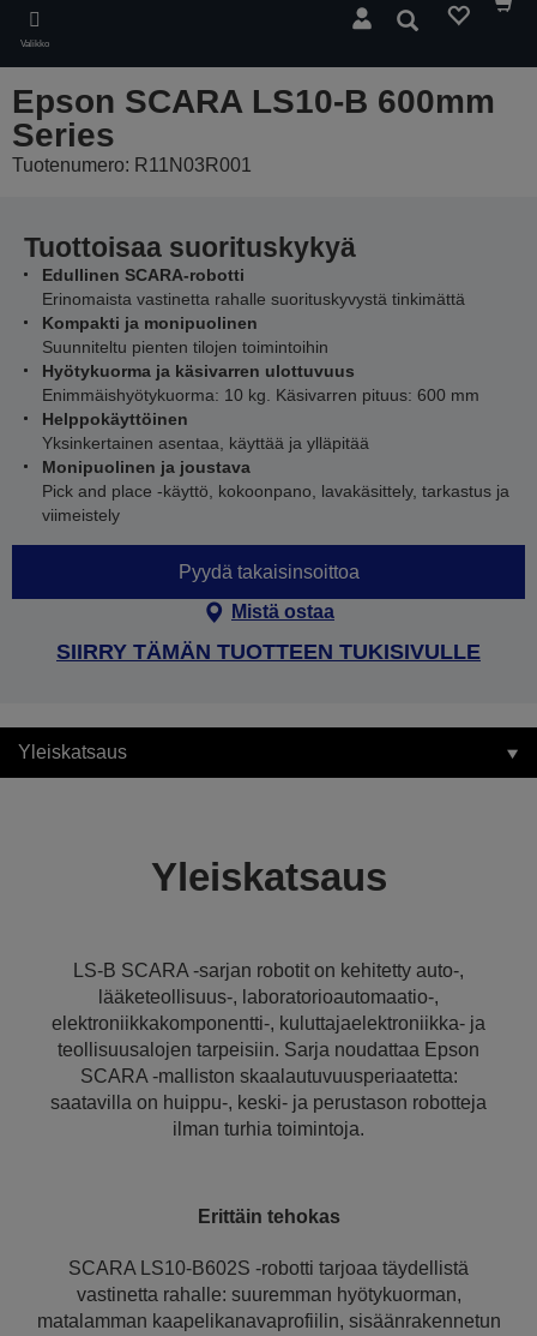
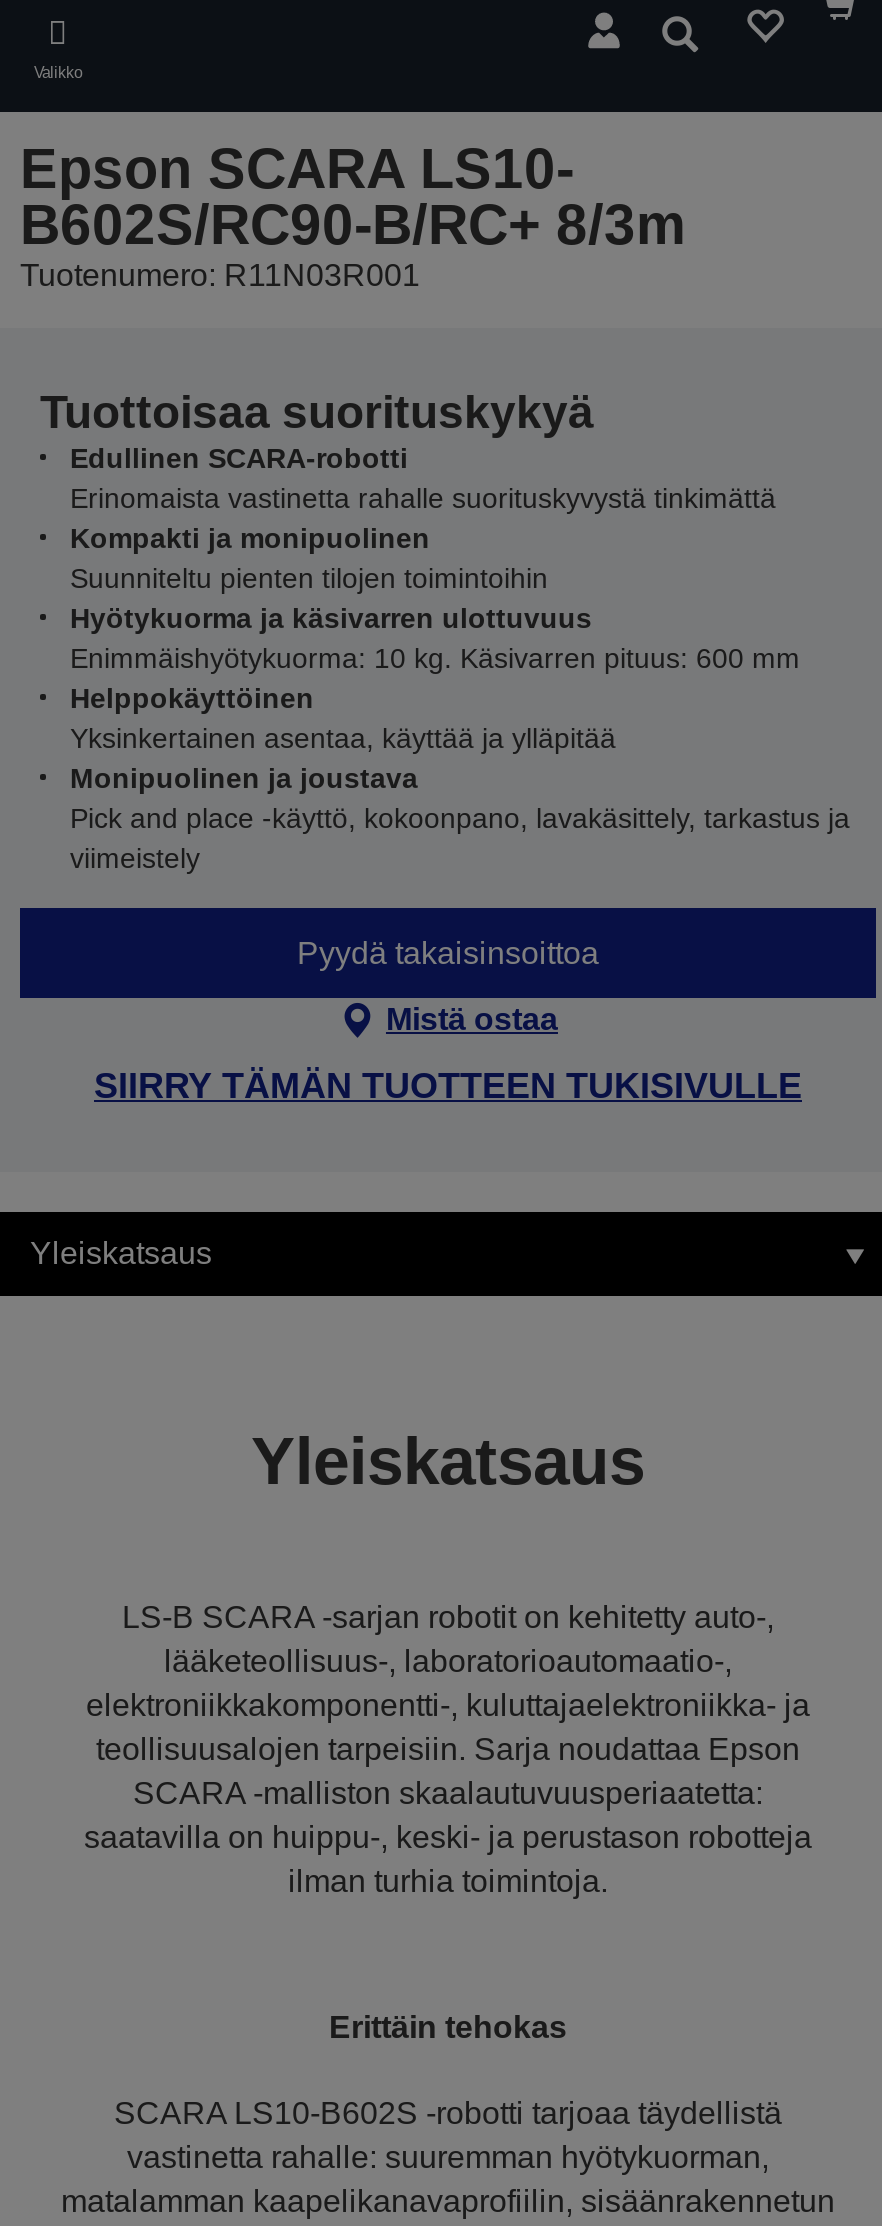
- Epson SCARA LS10-B 600mm
- Series
+ Epson SCARA LS10-
+ B602S/RC90-B/RC+ 8/3m
